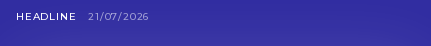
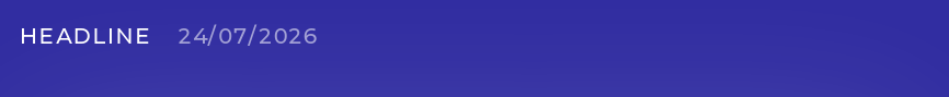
- HEADLINE 21/07/2026
+ HEADLINE 24/07/2026
